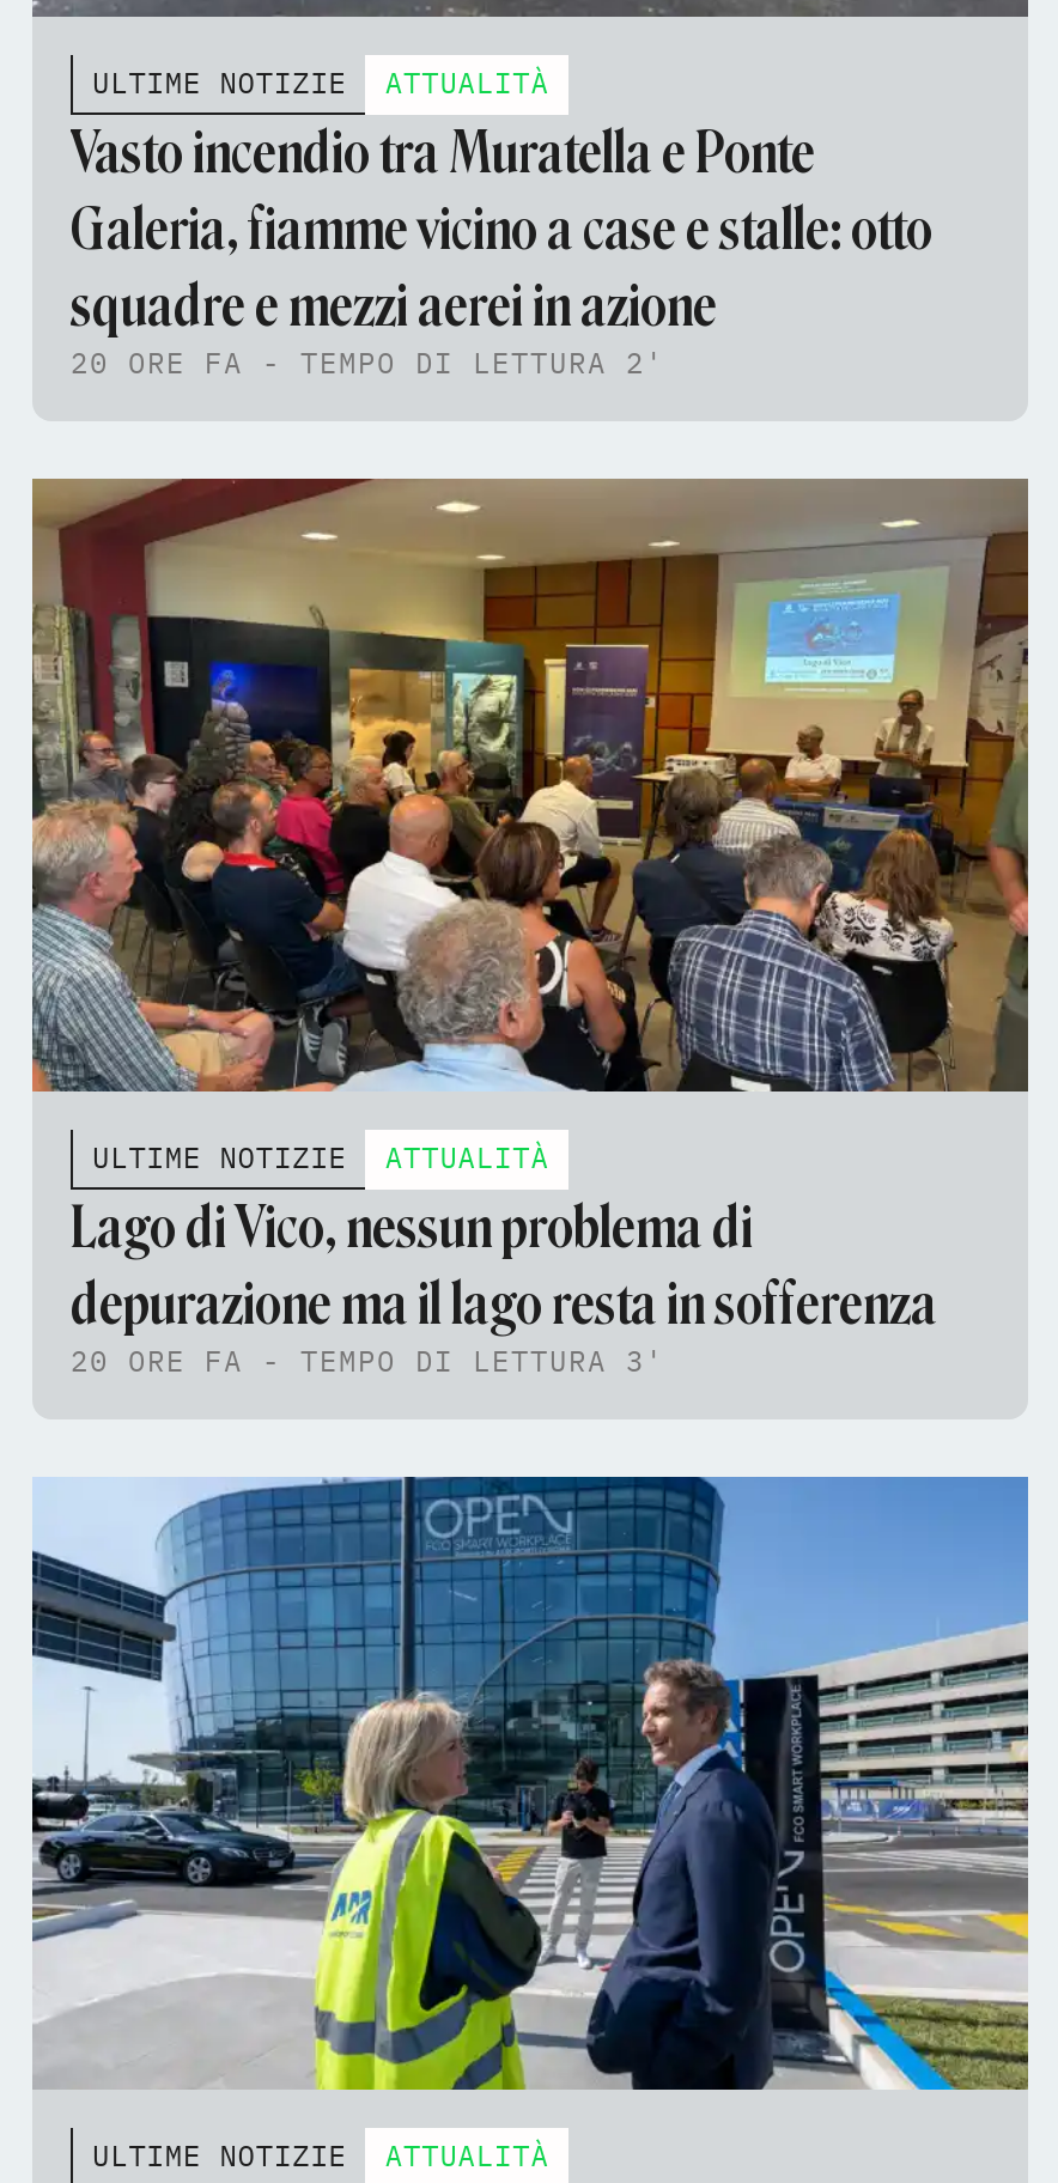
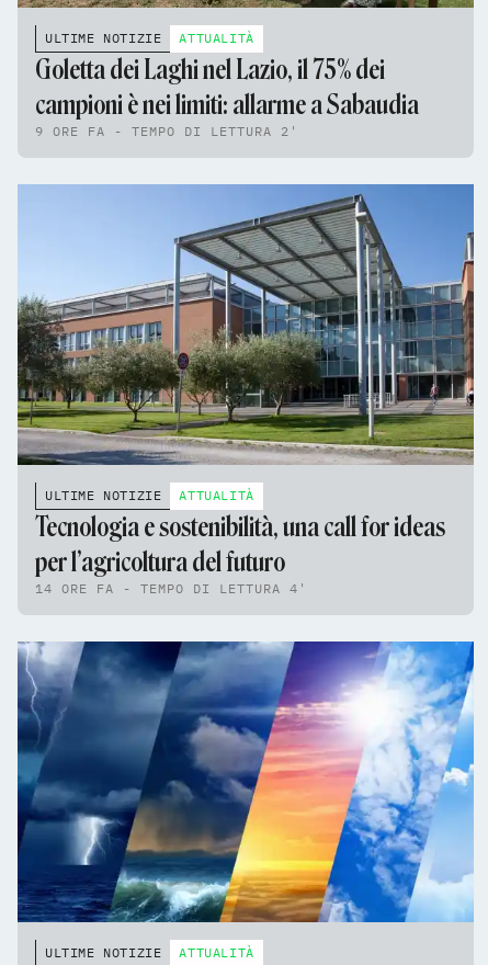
- Vasto incendio tra Muratella e Ponte
- Galeria, fiamme vicino a case e stalle: otto
- squadre e mezzi aerei in azione
- 20 ORE FA - TEMPO DI LETTURA 2'
+ Goletta dei Laghi nel Lazio, il 75% dei
+ campioni è nei limiti: allarme a Sabaudia
+ 9 ORE FA - TEMPO DI LETTURA 2'

- [image]
+ [image]

- Lago di Vico, nessun problema di
- depurazione ma il lago resta in sofferenza
- 20 ORE FA - TEMPO DI LETTURA 3'
+ Tecnologia e sostenibilità, una call for ideas
+ per l’agricoltura del futuro
+ 14 ORE FA - TEMPO DI LETTURA 4'

- [image]
+ [image]
